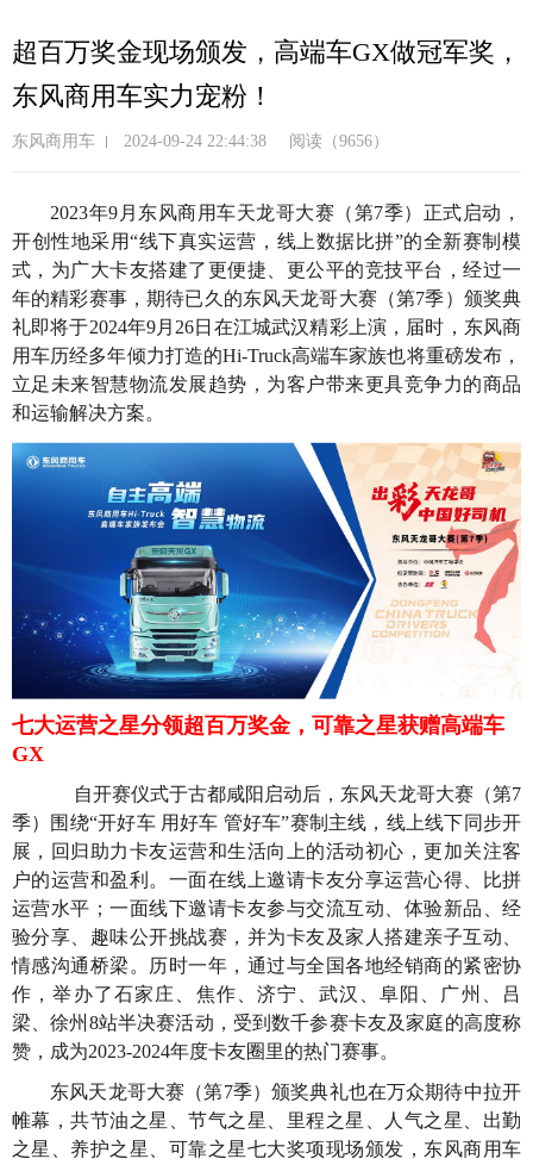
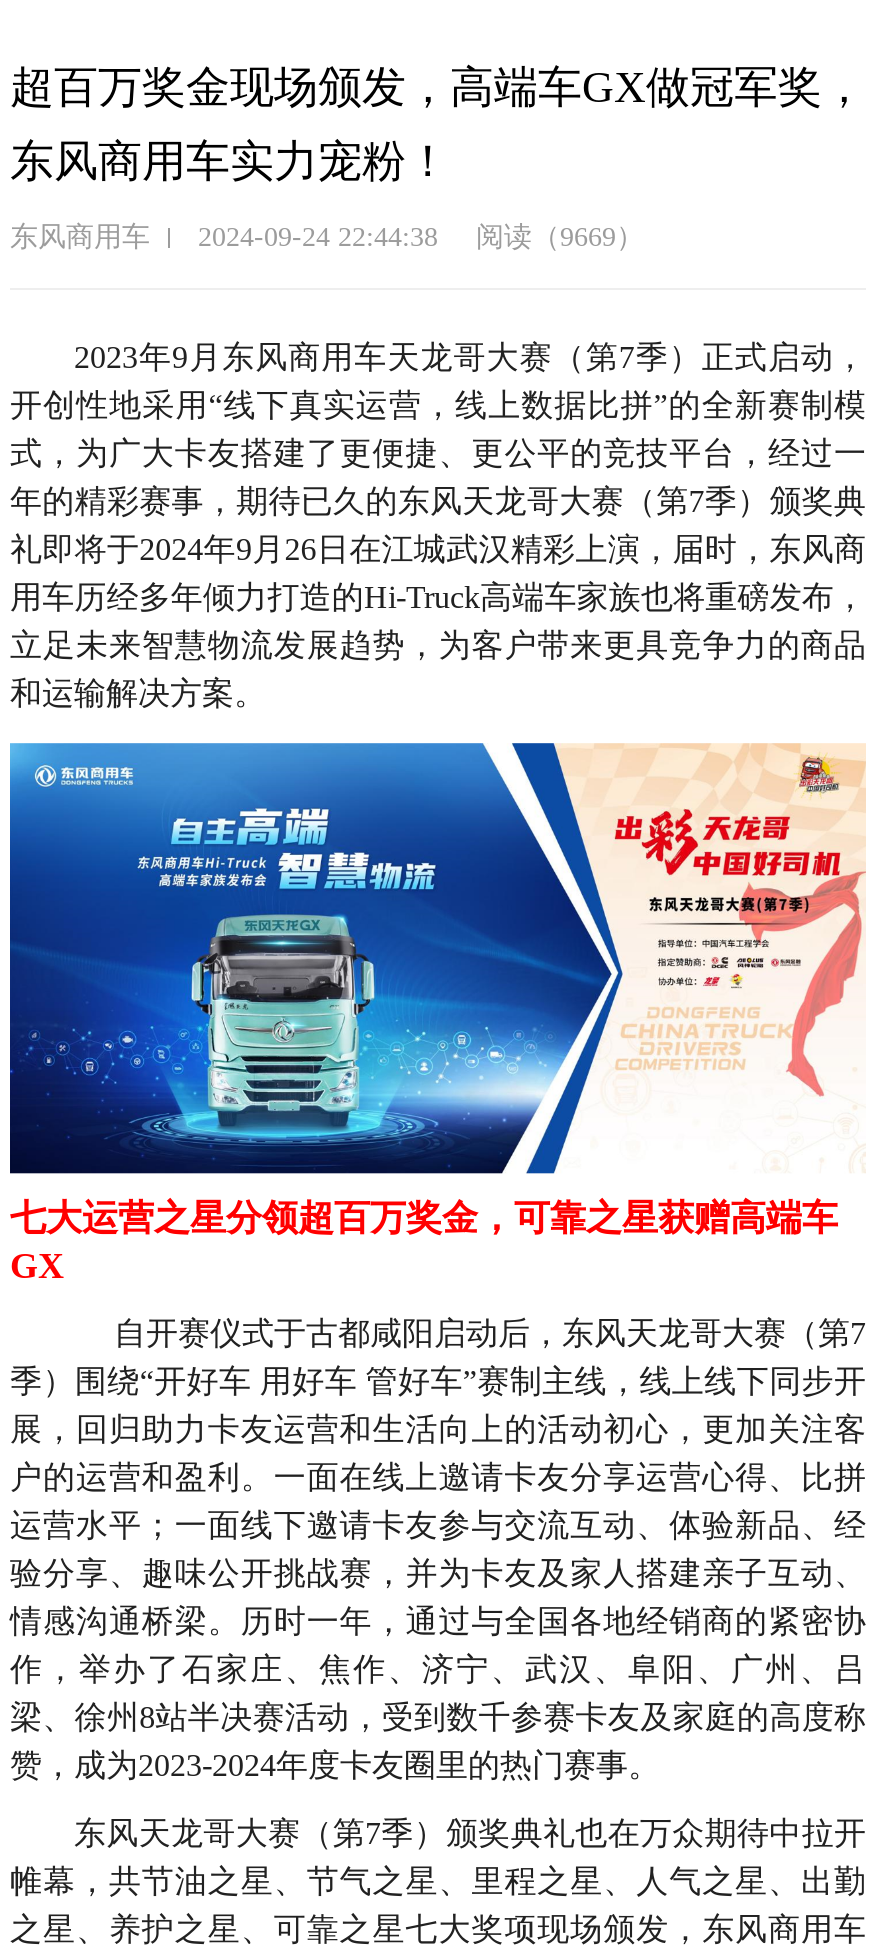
- 阅读（9656）
+ 阅读（9669）
